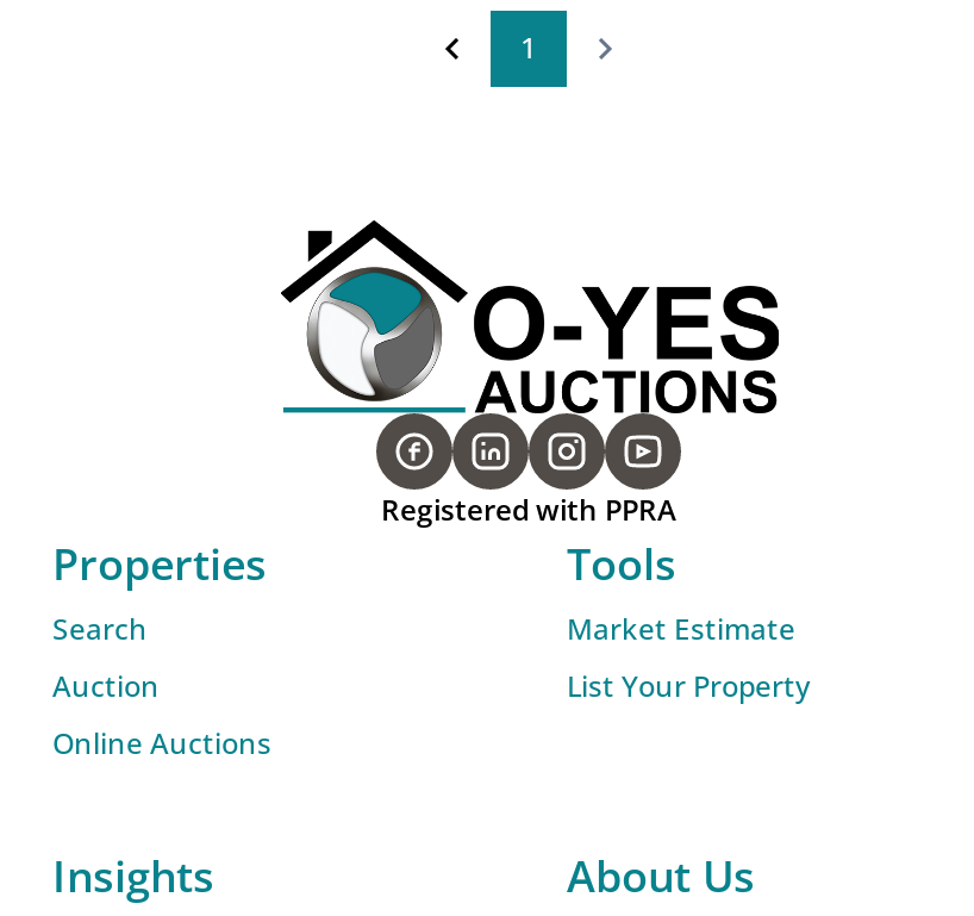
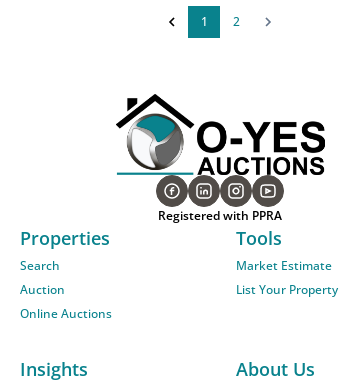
+ 2
